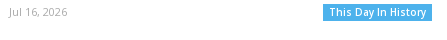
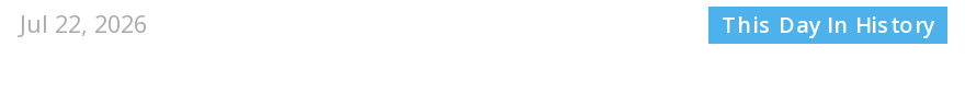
- Jul 16, 2026
+ Jul 22, 2026
